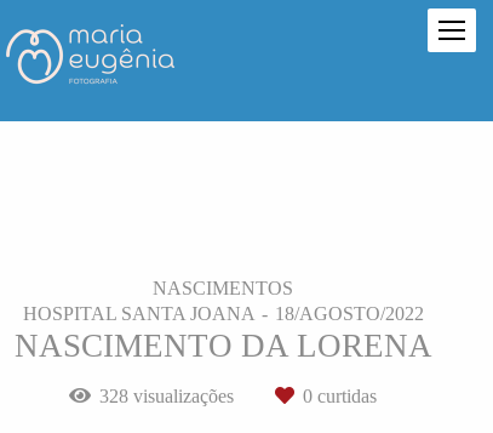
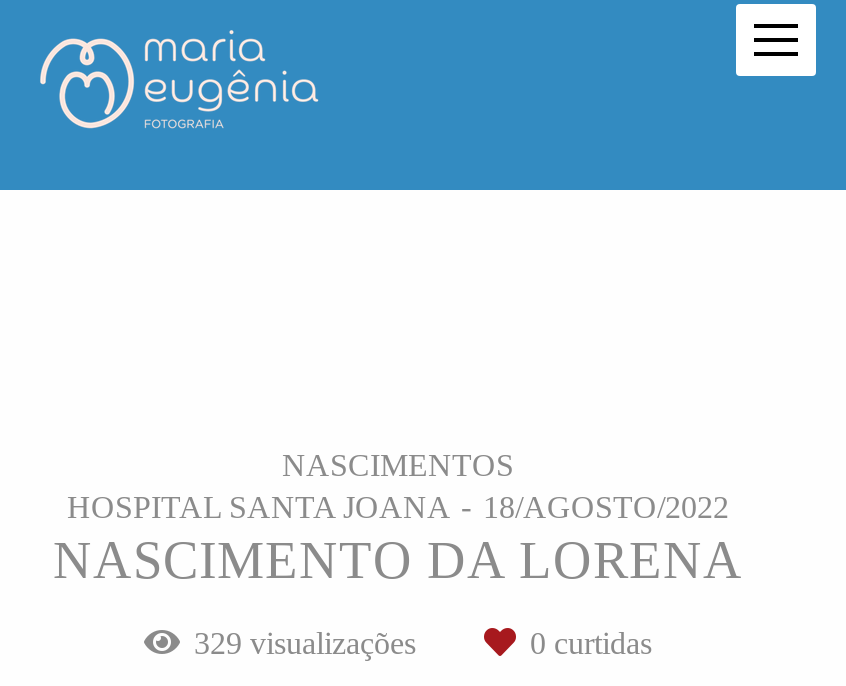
- 328 visualizações
+ 329 visualizações
